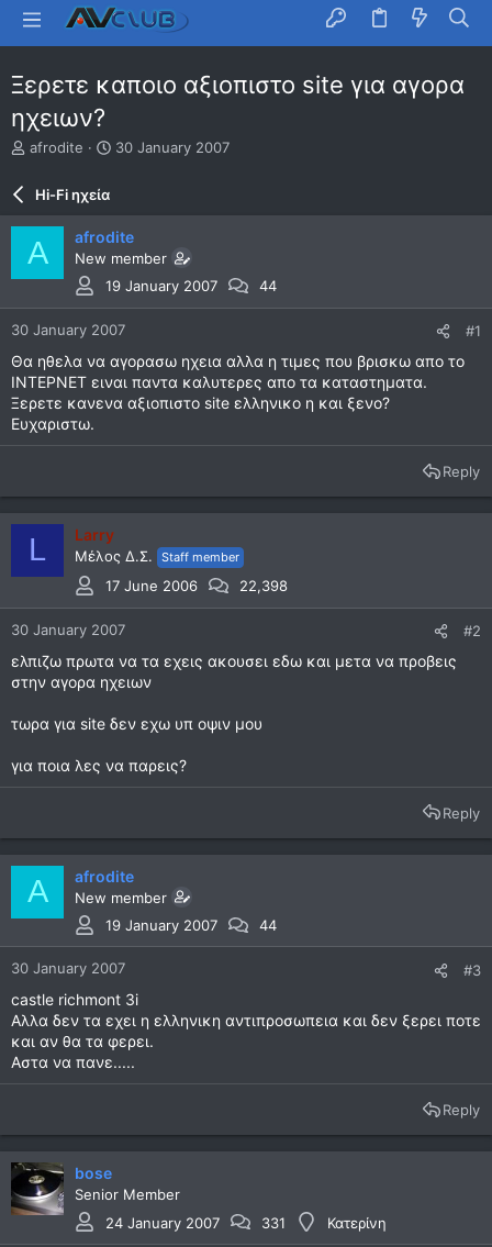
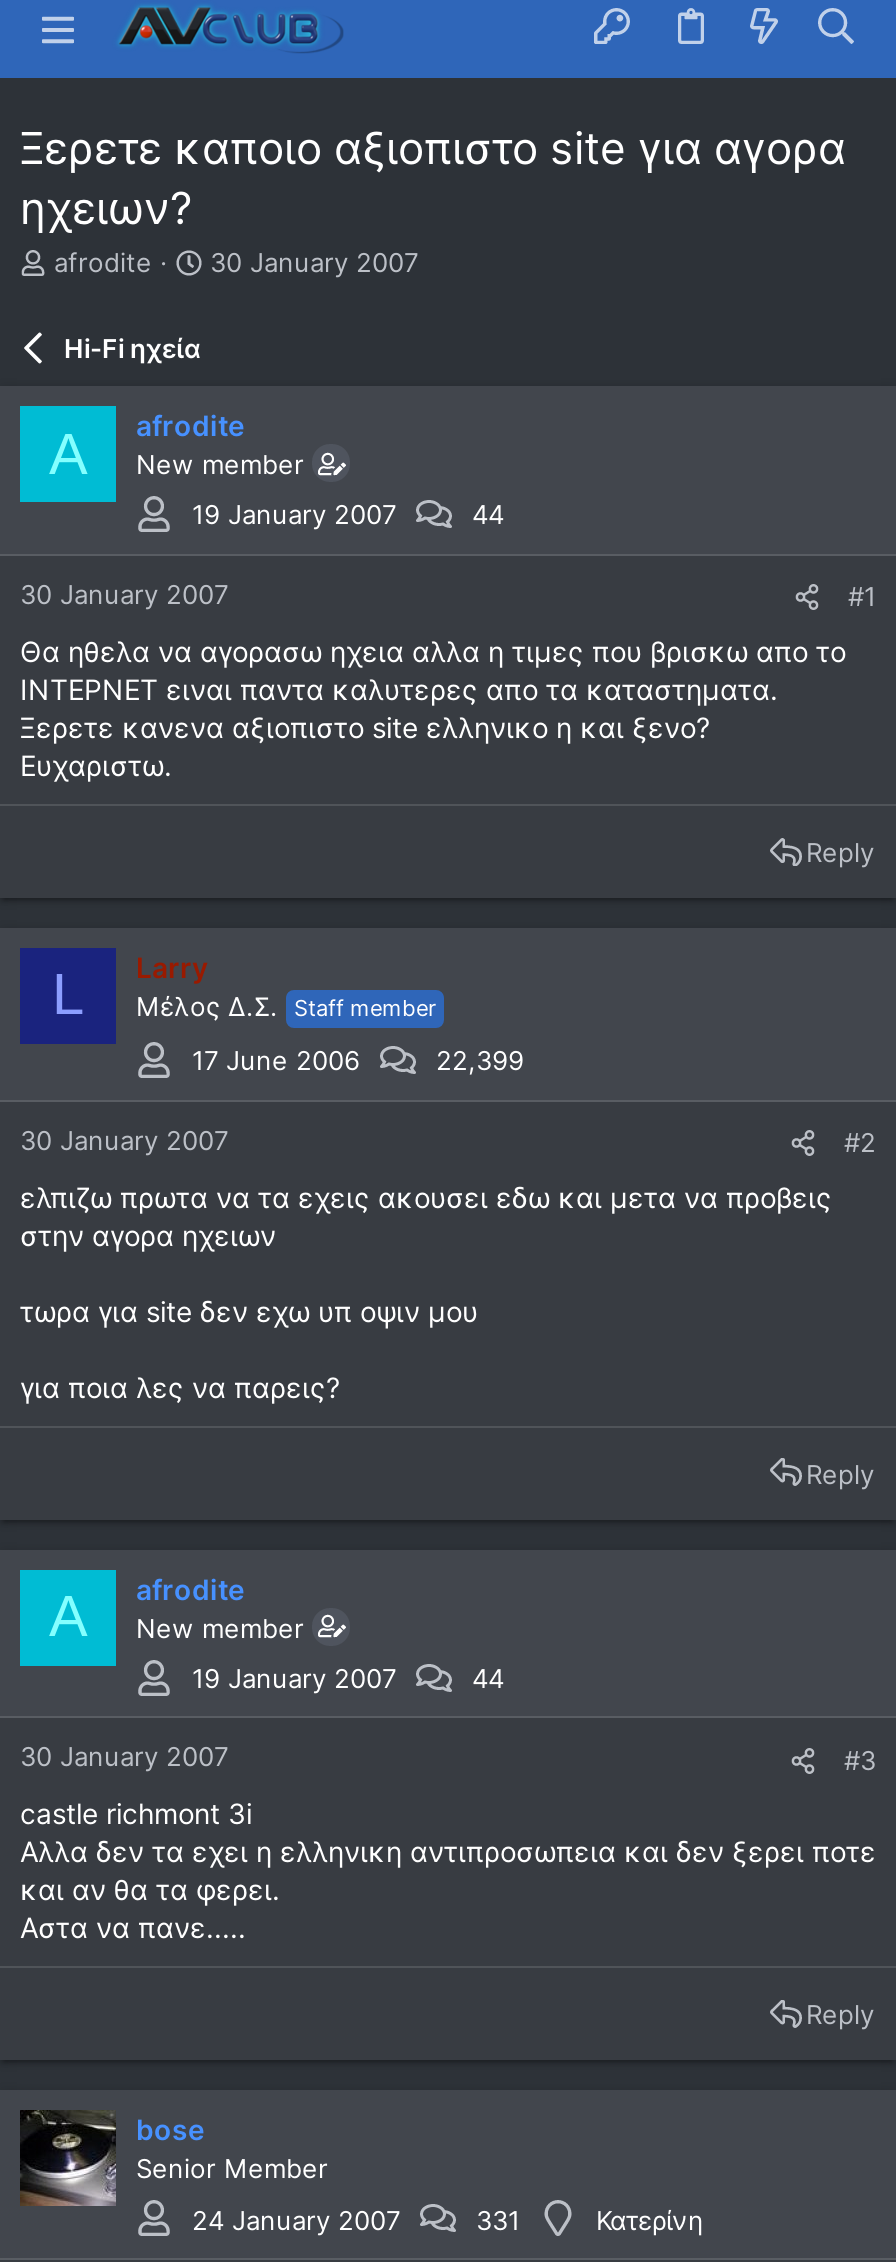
- 22,398
+ 22,399
